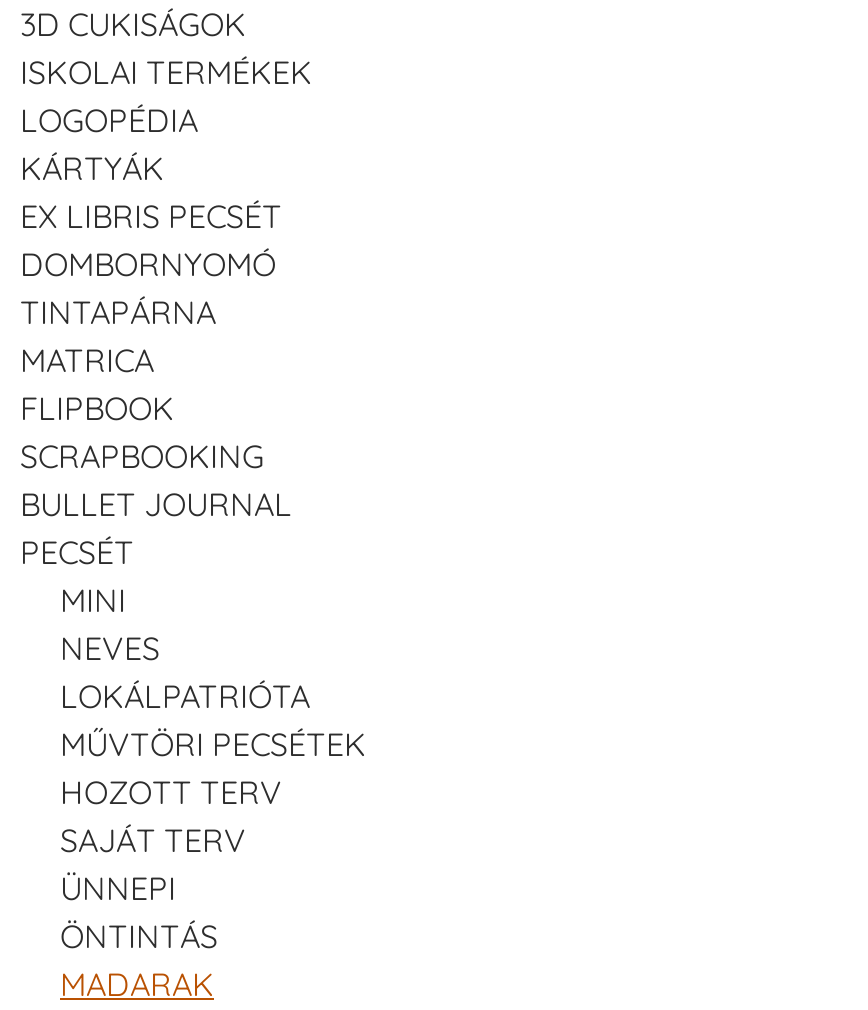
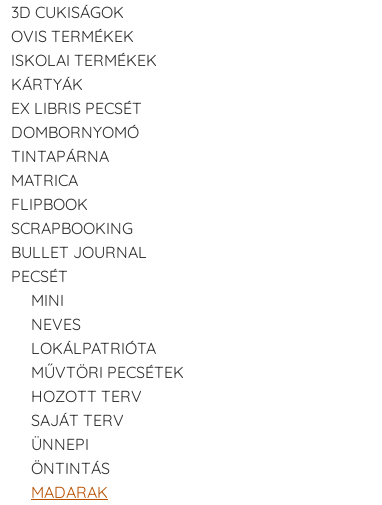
+ OVIS TERMÉKEK

moved down: ISKOLAI TERMÉKEK

- LOGOPÉDIA
